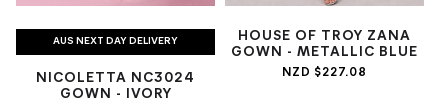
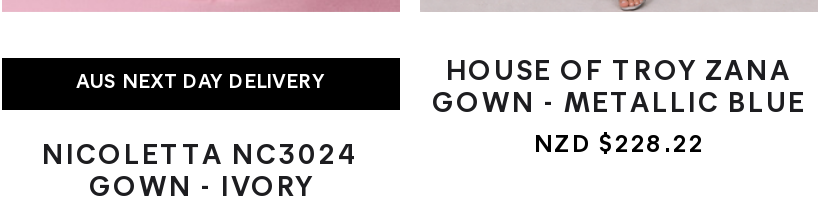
- NZD $227.08
+ NZD $228.22
